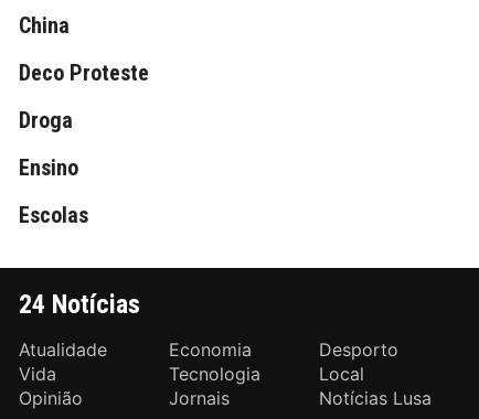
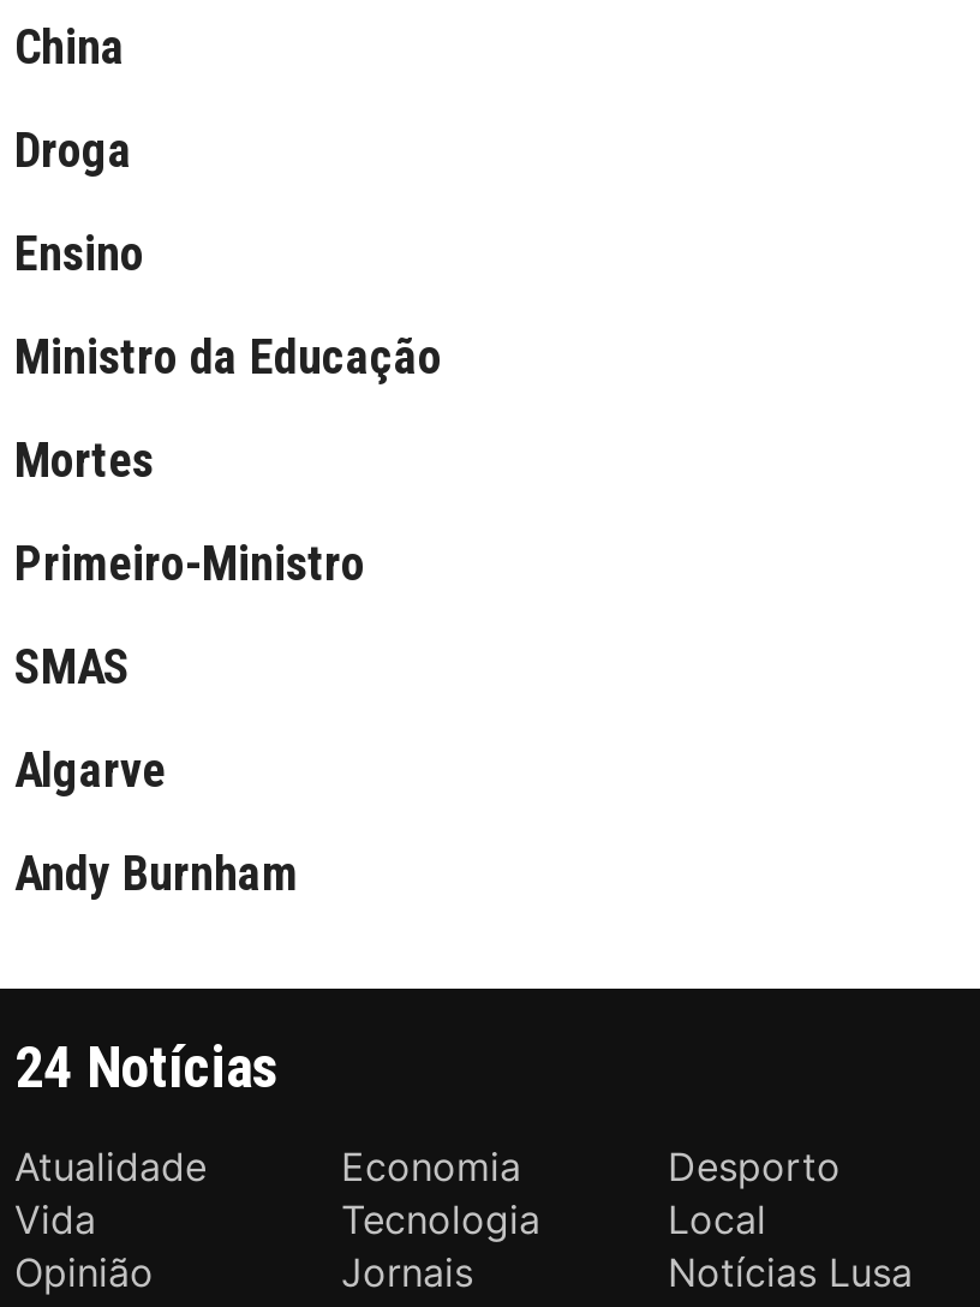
- Deco Proteste

moved up: Droga | Ensino

- Escolas
+ Ministro da Educação
+ Mortes
+ Primeiro-Ministro
+ SMAS
+ Algarve
+ Andy Burnham
